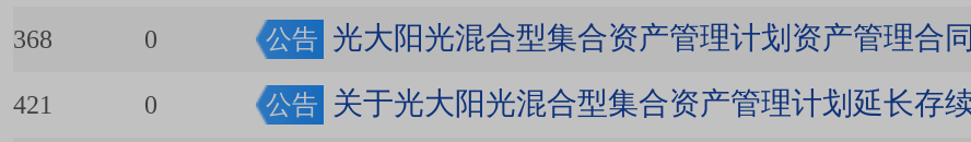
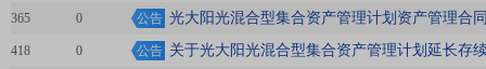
- 368
+ 365

- 421
+ 418
